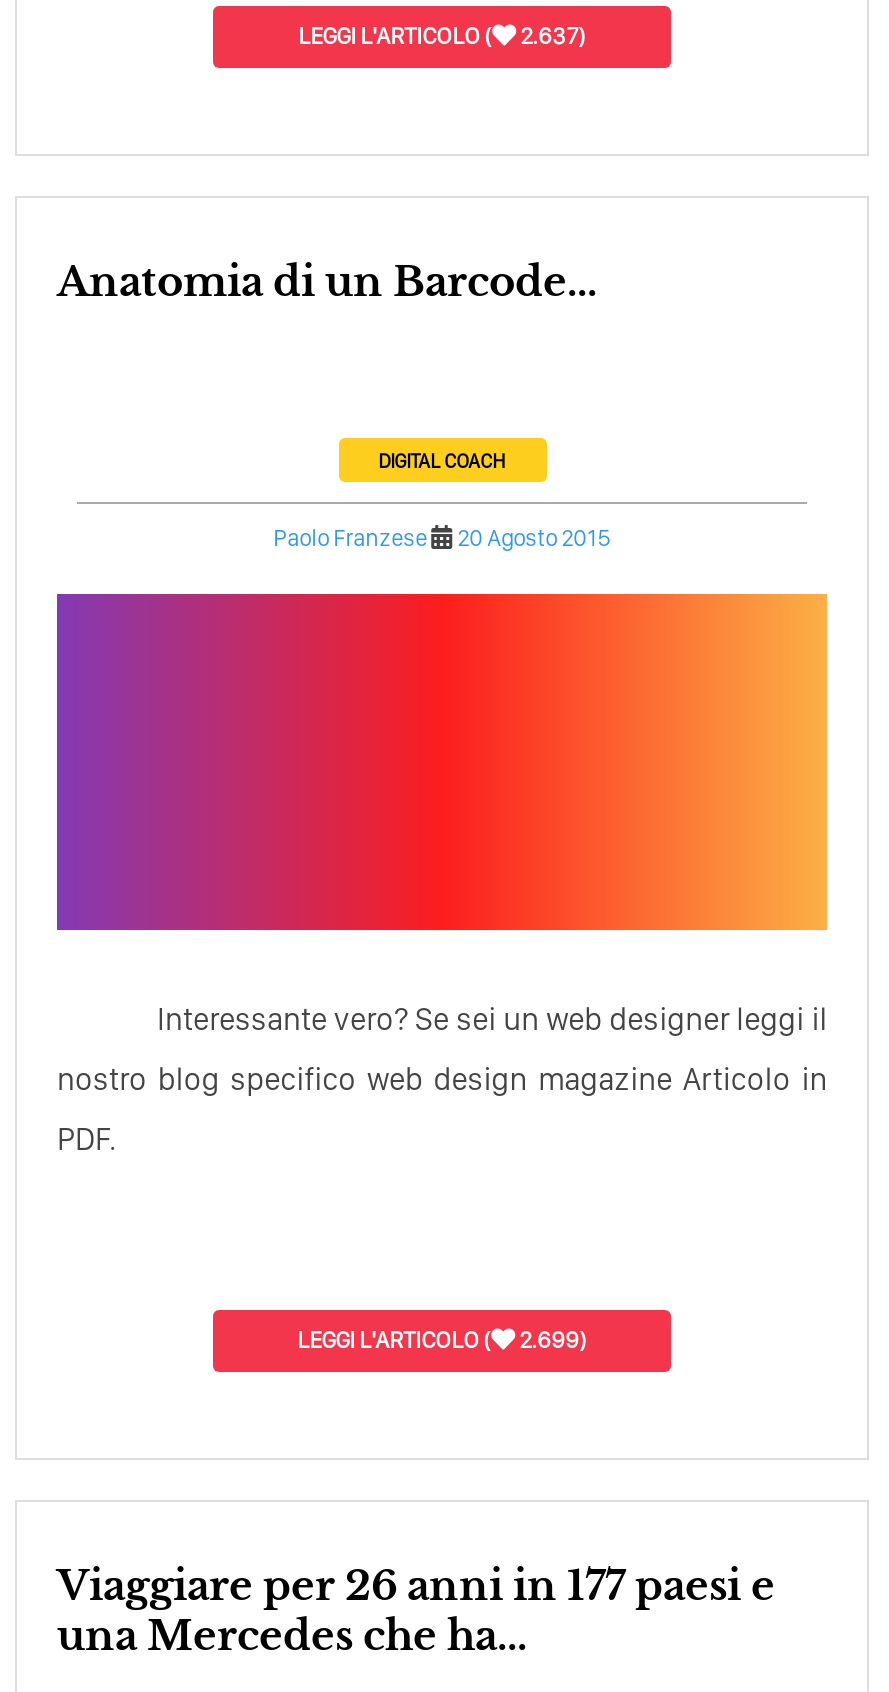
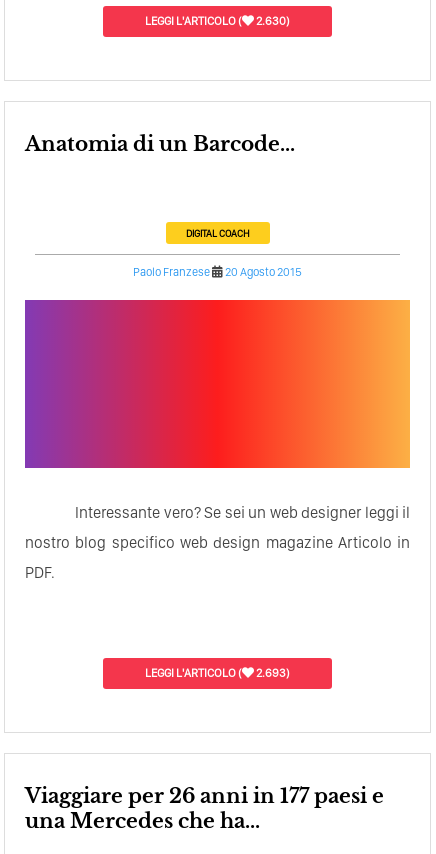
- LEGGI L'ARTICOLO ( 2.637)
+ LEGGI L'ARTICOLO ( 2.630)

- LEGGI L'ARTICOLO ( 2.699)
+ LEGGI L'ARTICOLO ( 2.693)
